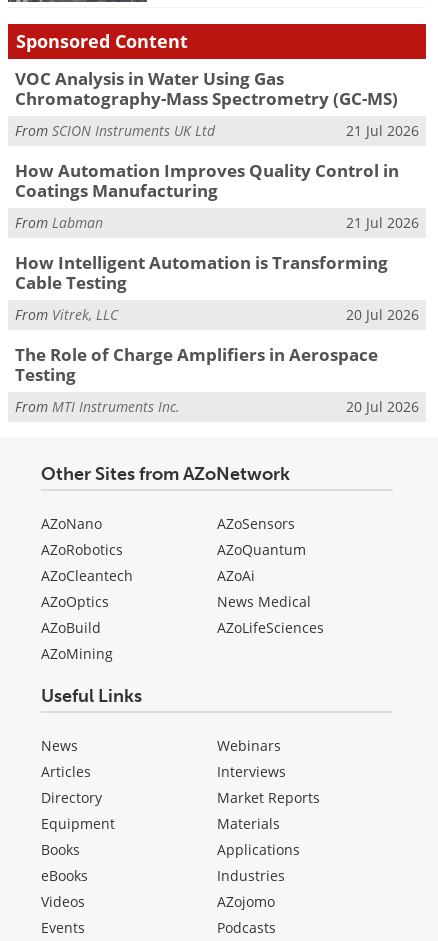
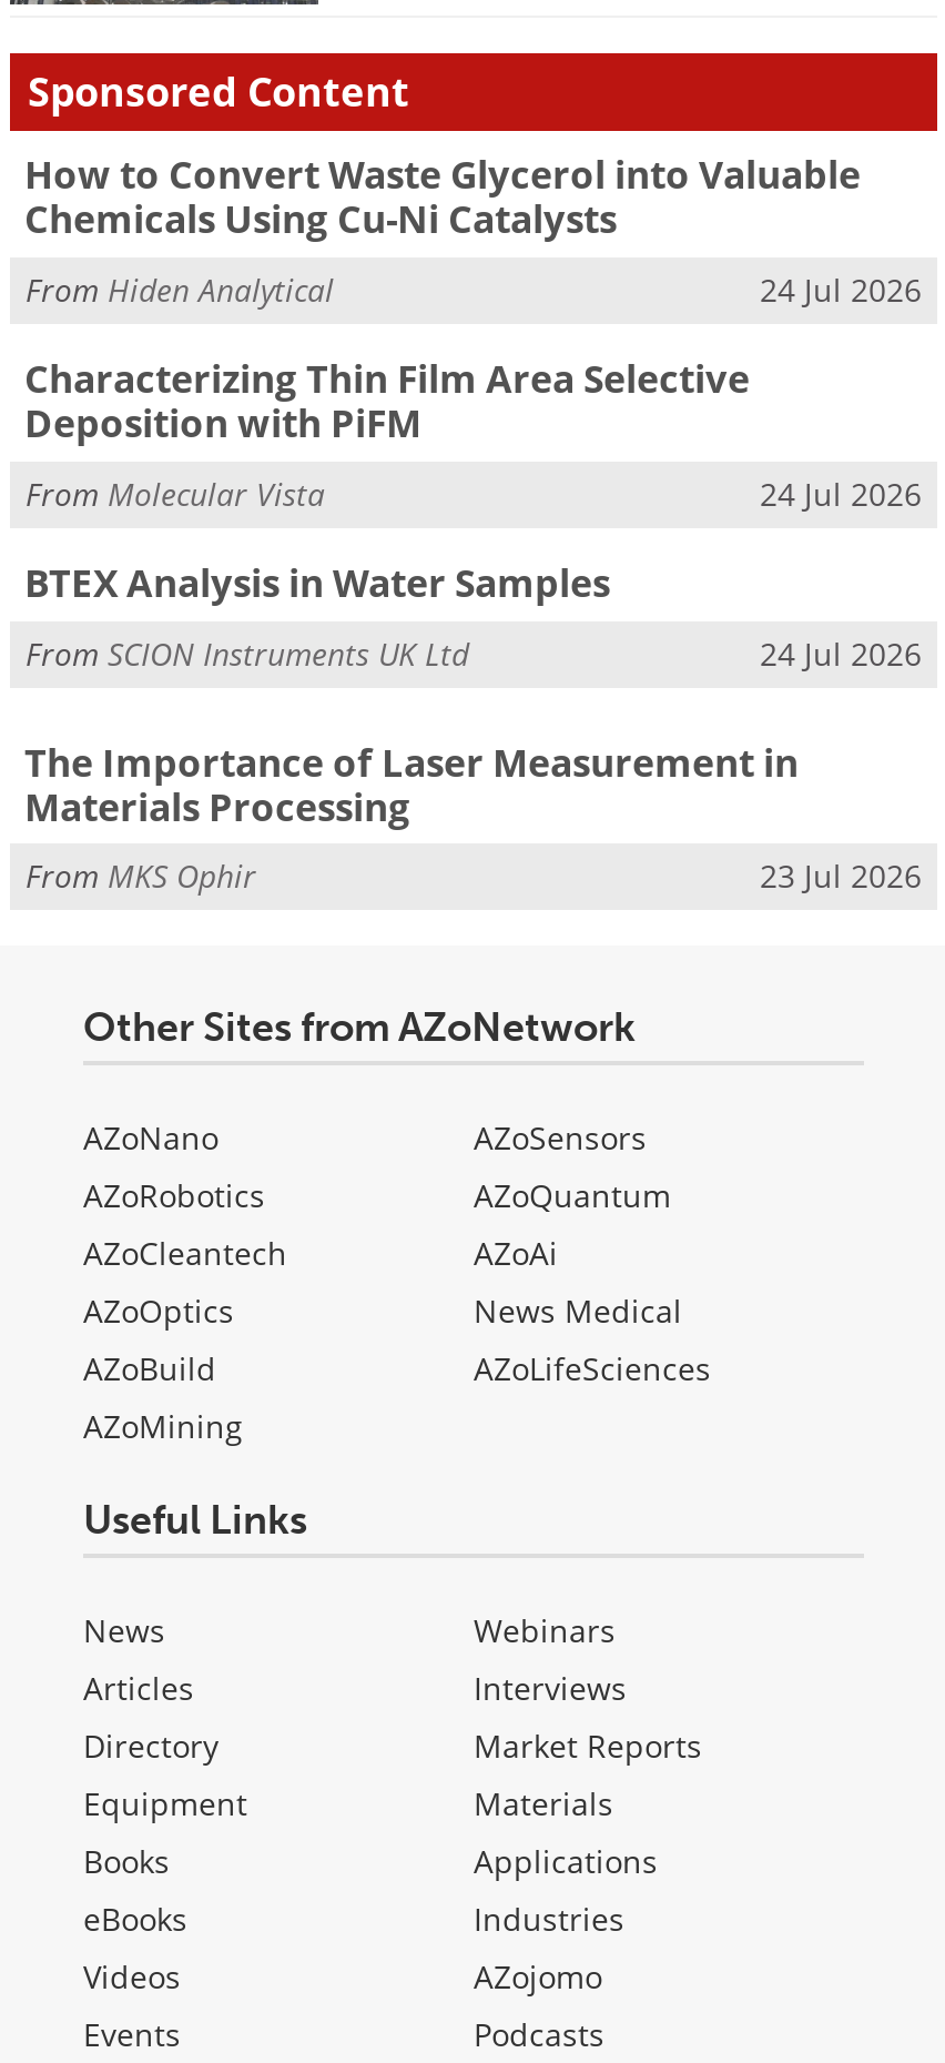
- VOC Analysis in Water Using Gas
- Chromatography-Mass Spectrometry (GC-MS)
+ How to Convert Waste Glycerol into Valuable
+ Chemicals Using Cu-Ni Catalysts
+ From Hiden Analytical
+ 24 Jul 2026
+ Characterizing Thin Film Area Selective
+ Deposition with PiFM
+ From Molecular Vista
+ 24 Jul 2026
+ BTEX Analysis in Water Samples

- 21 Jul 2026
- How Automation Improves Quality Control in
- Coatings Manufacturing
- From Labman
- 21 Jul 2026
- How Intelligent Automation is Transforming
- Cable Testing
- From Vitrek, LLC
- 20 Jul 2026
- The Role of Charge Amplifiers in Aerospace
- Testing
- From MTI Instruments Inc.
- 20 Jul 2026
+ 24 Jul 2026
+ The Importance of Laser Measurement in
+ Materials Processing
+ From MKS Ophir
+ 23 Jul 2026

moved down: From SCION Instruments UK Ltd
